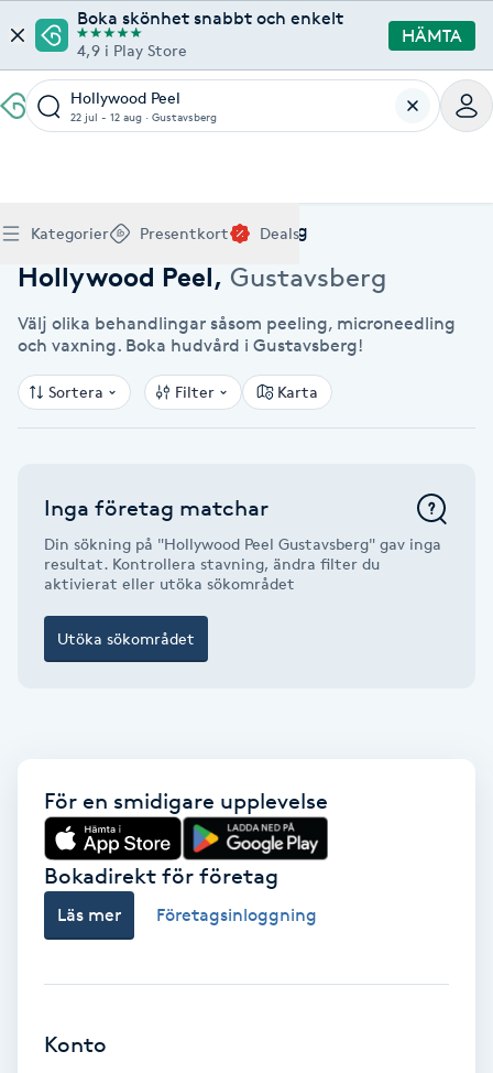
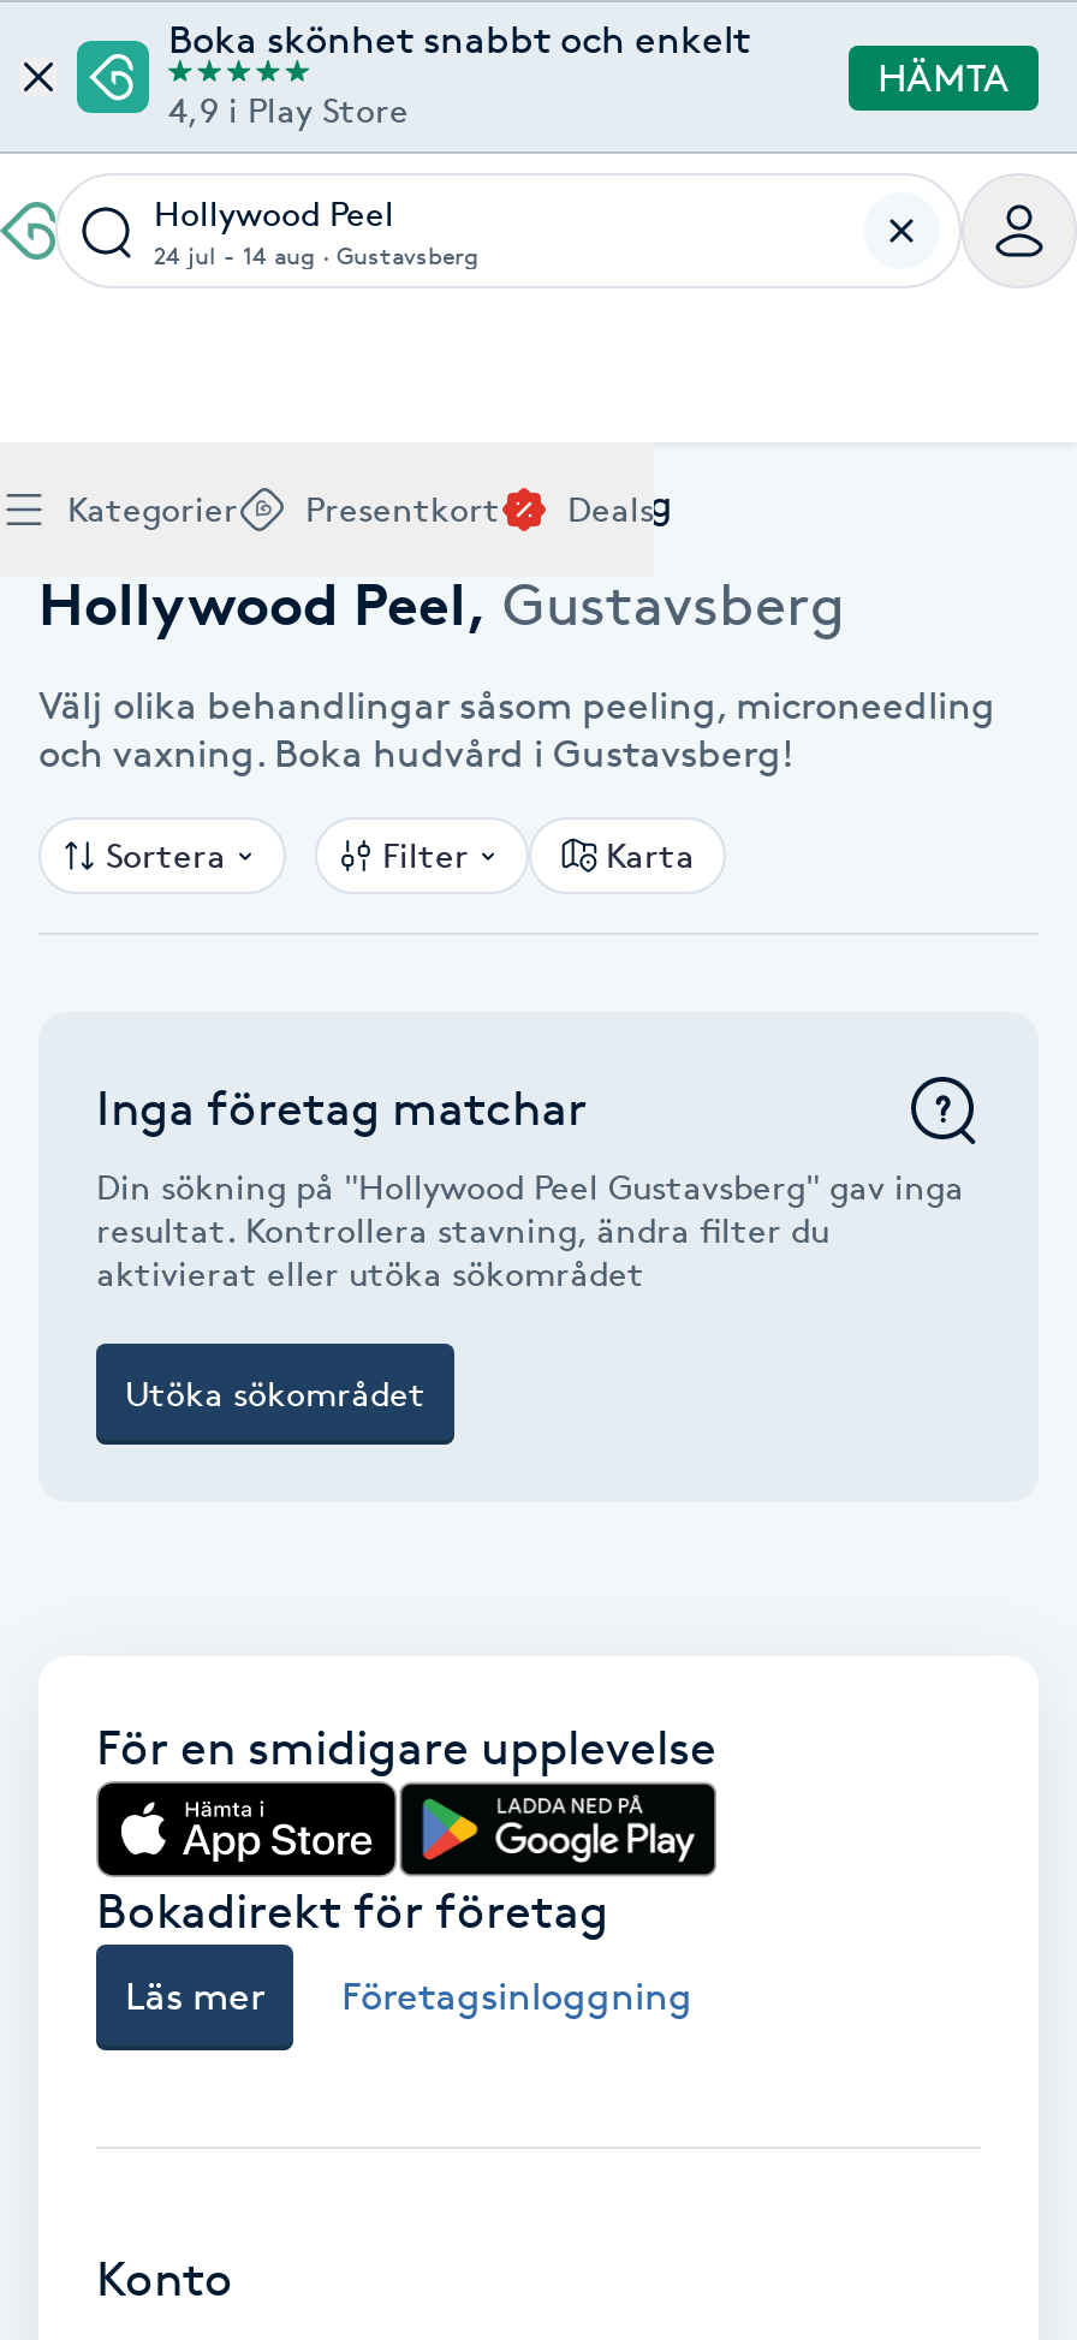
- 22 jul - 12 aug · Gustavsberg
+ 24 jul - 14 aug · Gustavsberg
